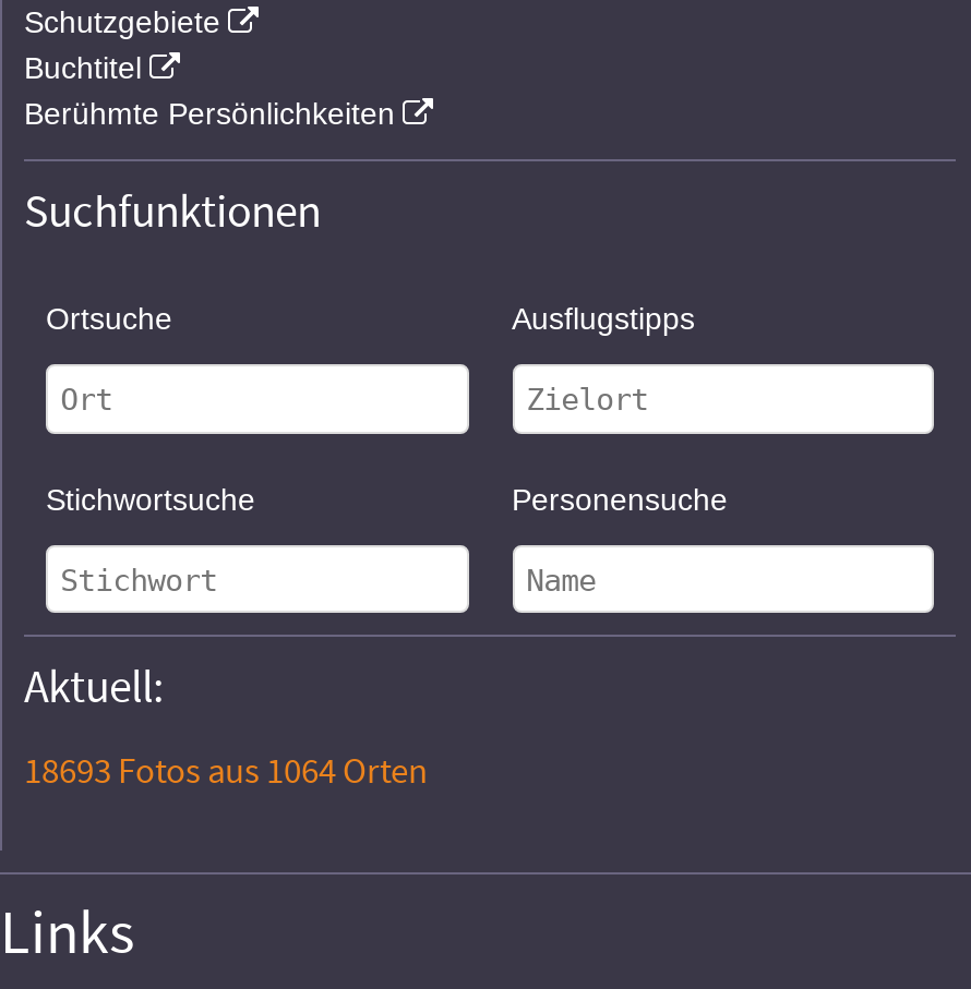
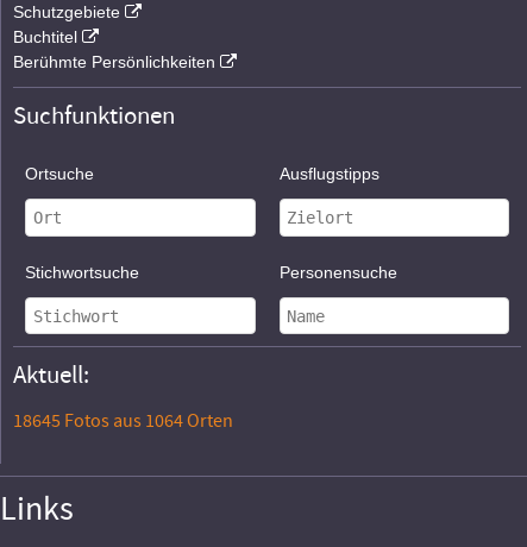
- 18693 Fotos aus 1064 Orten
+ 18645 Fotos aus 1064 Orten
